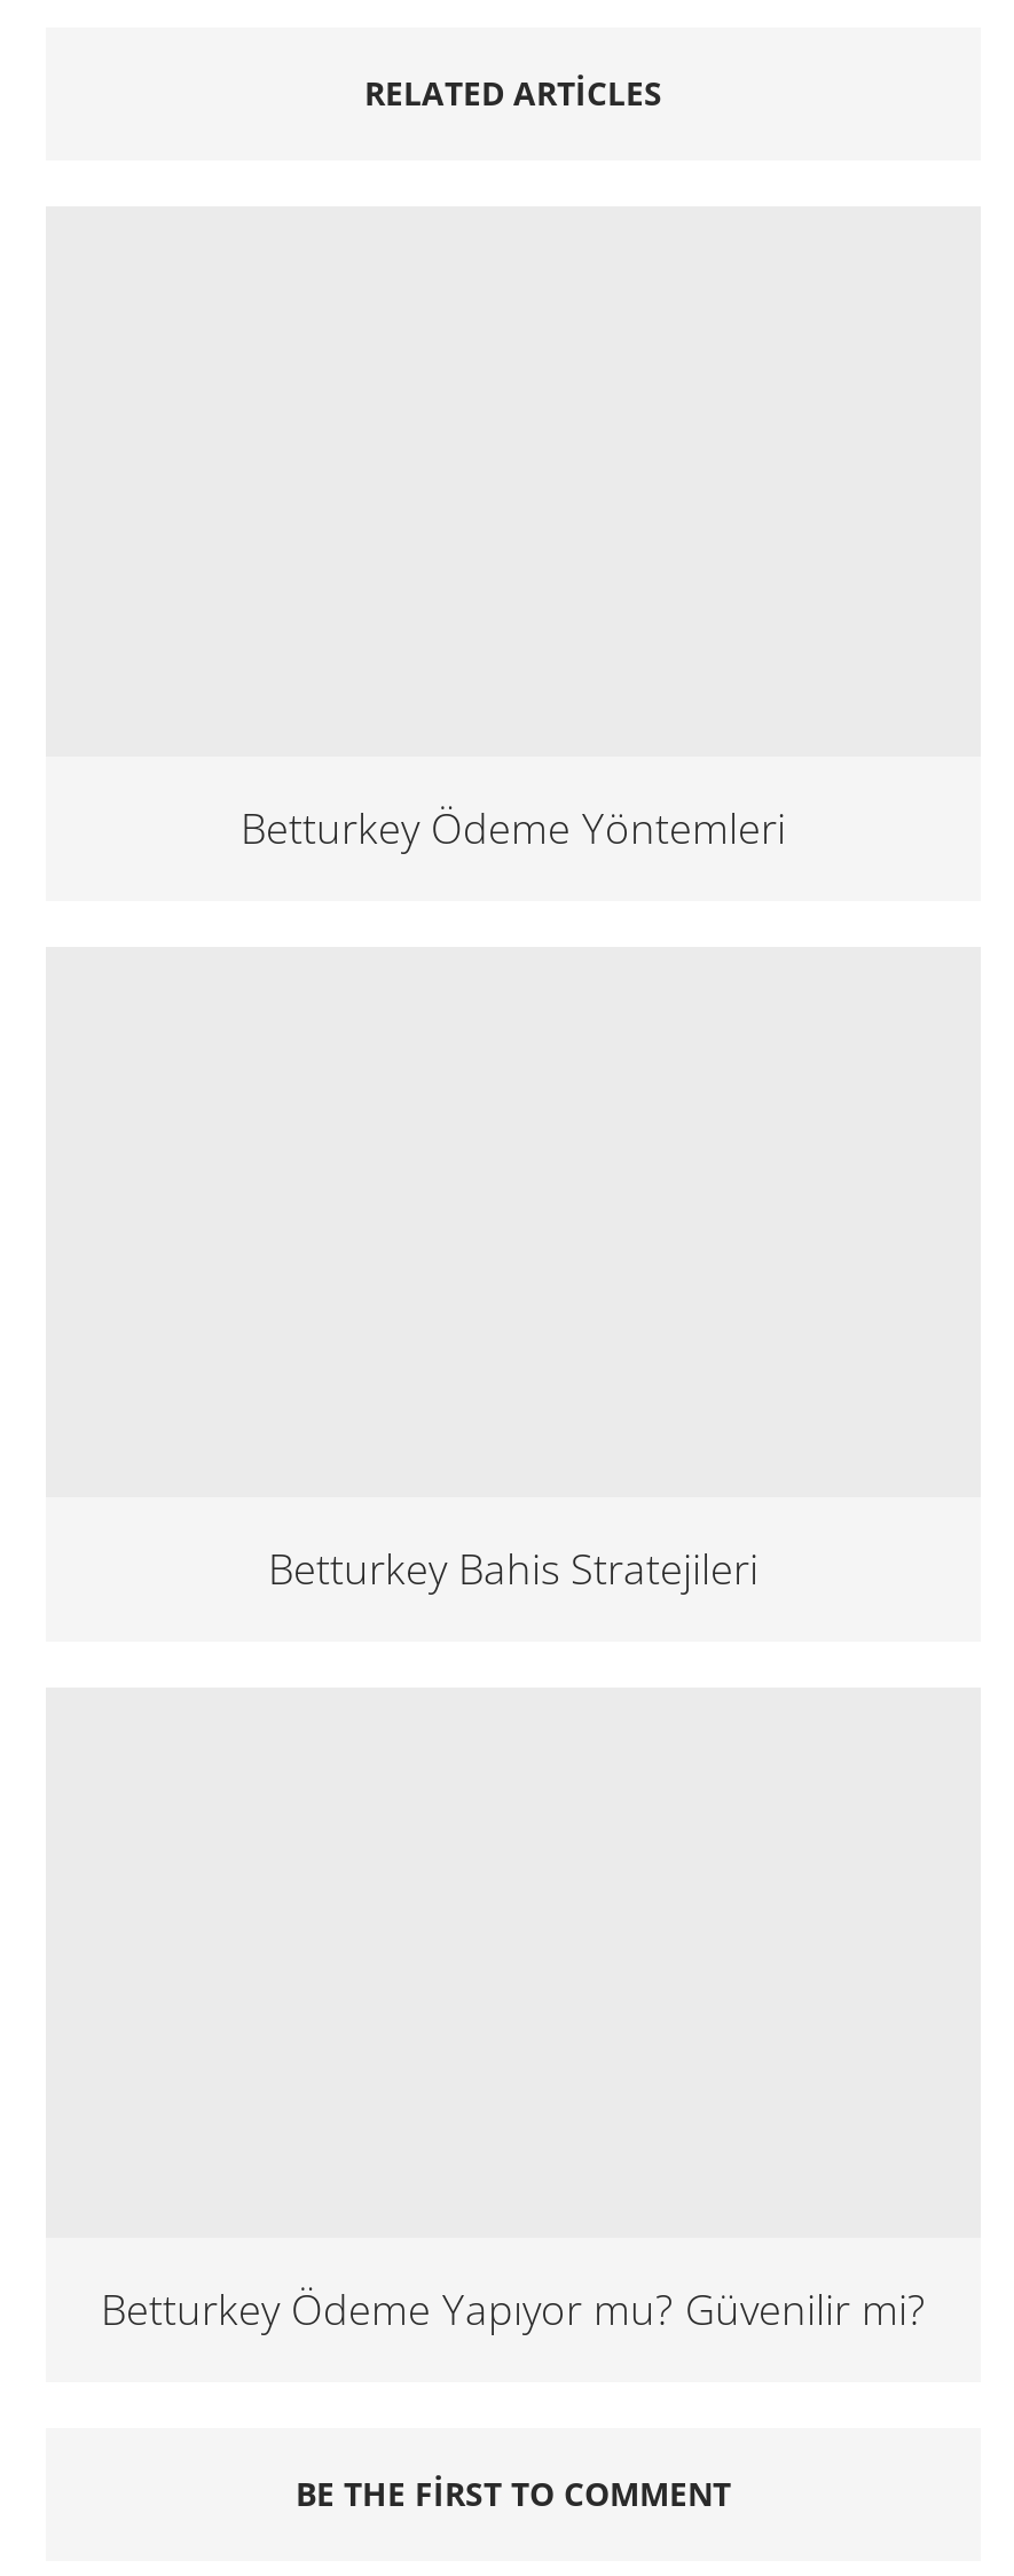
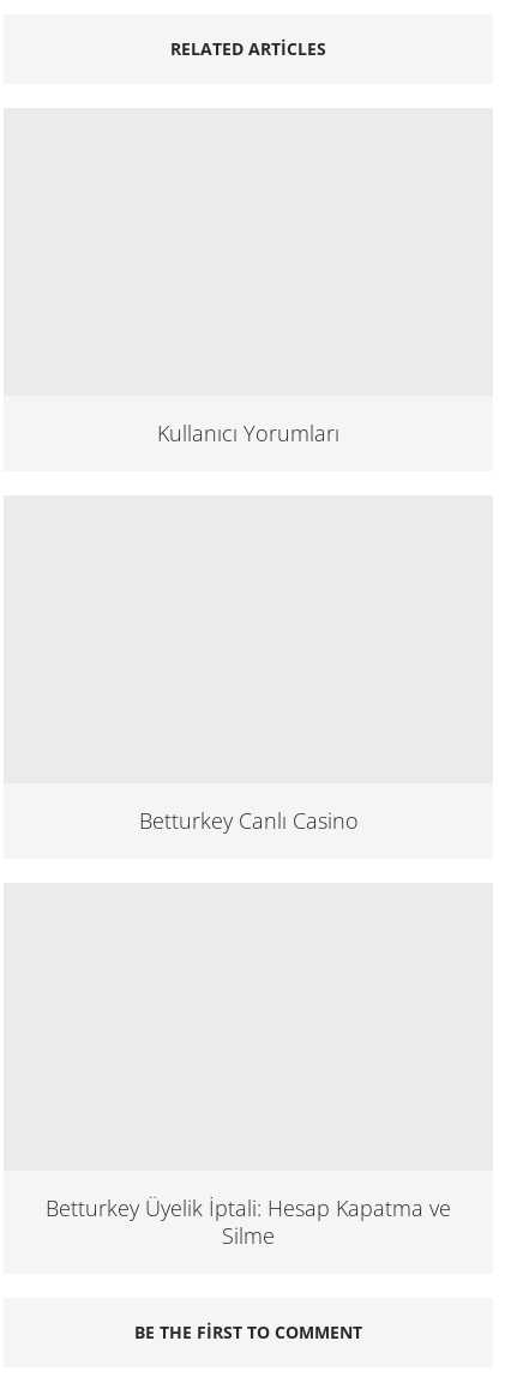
- Betturkey Ödeme Yöntemleri
+ Kullanıcı Yorumları

- Betturkey Bahis Stratejileri
+ Betturkey Canlı Casino

- Betturkey Ödeme Yapıyor mu? Güvenilir mi?
+ Betturkey Üyelik İptali: Hesap Kapatma ve
+ Silme
